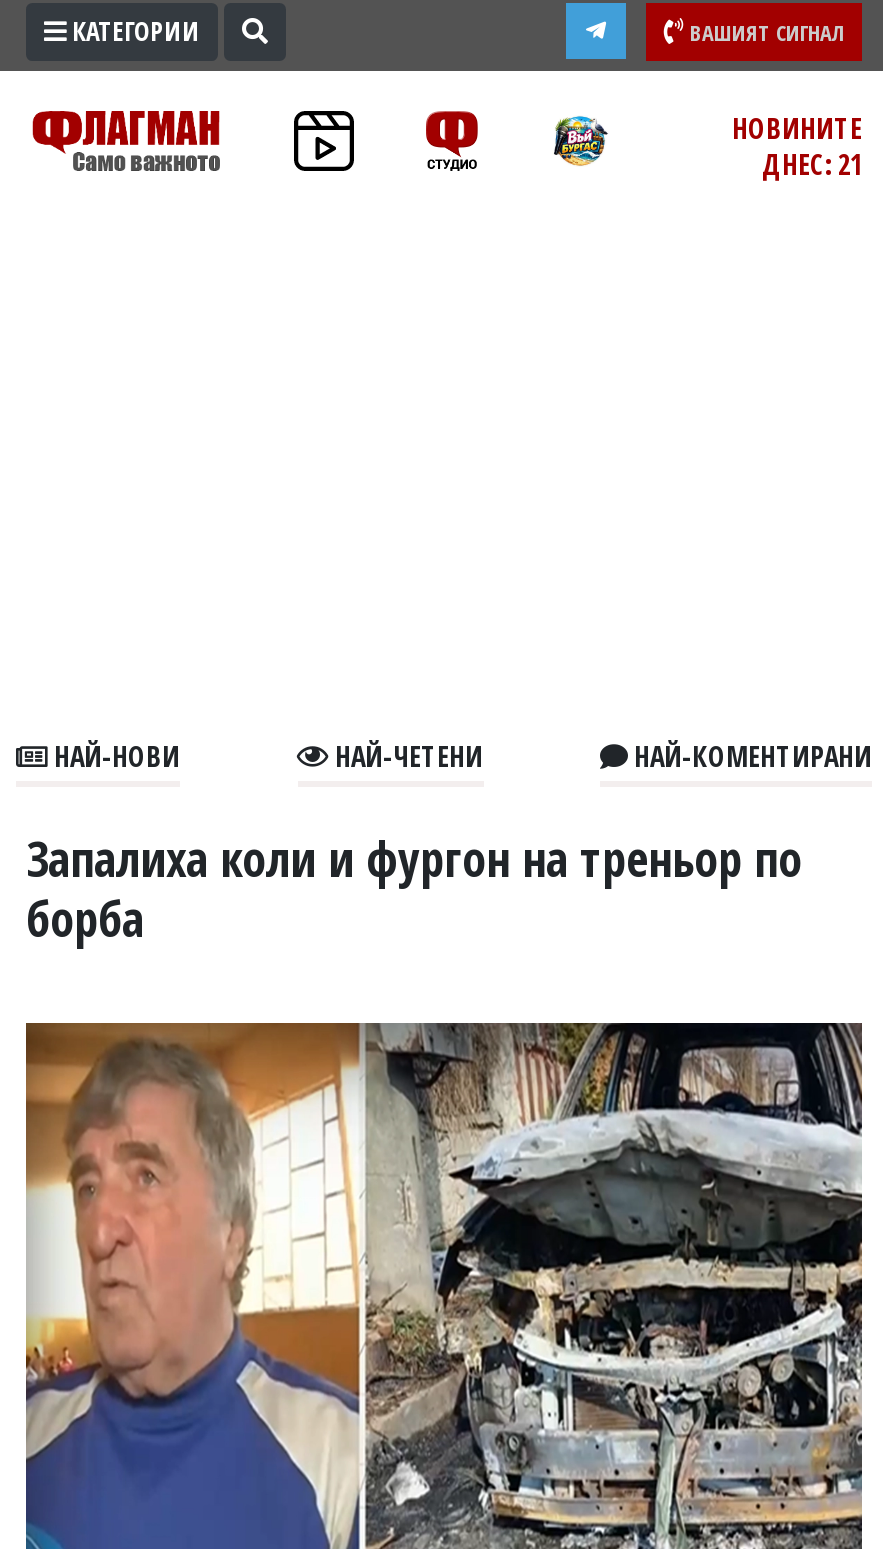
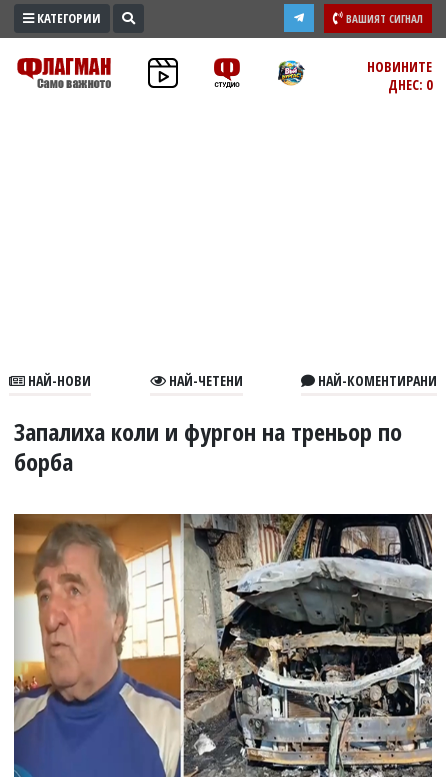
- ДНЕС: 21
+ ДНЕС: 0
